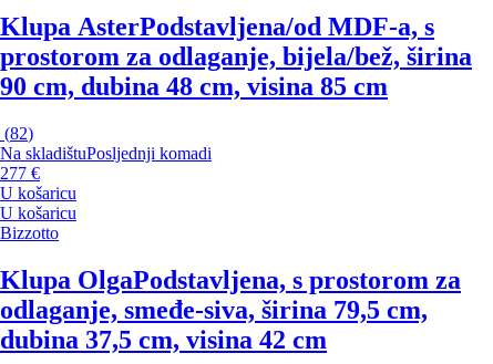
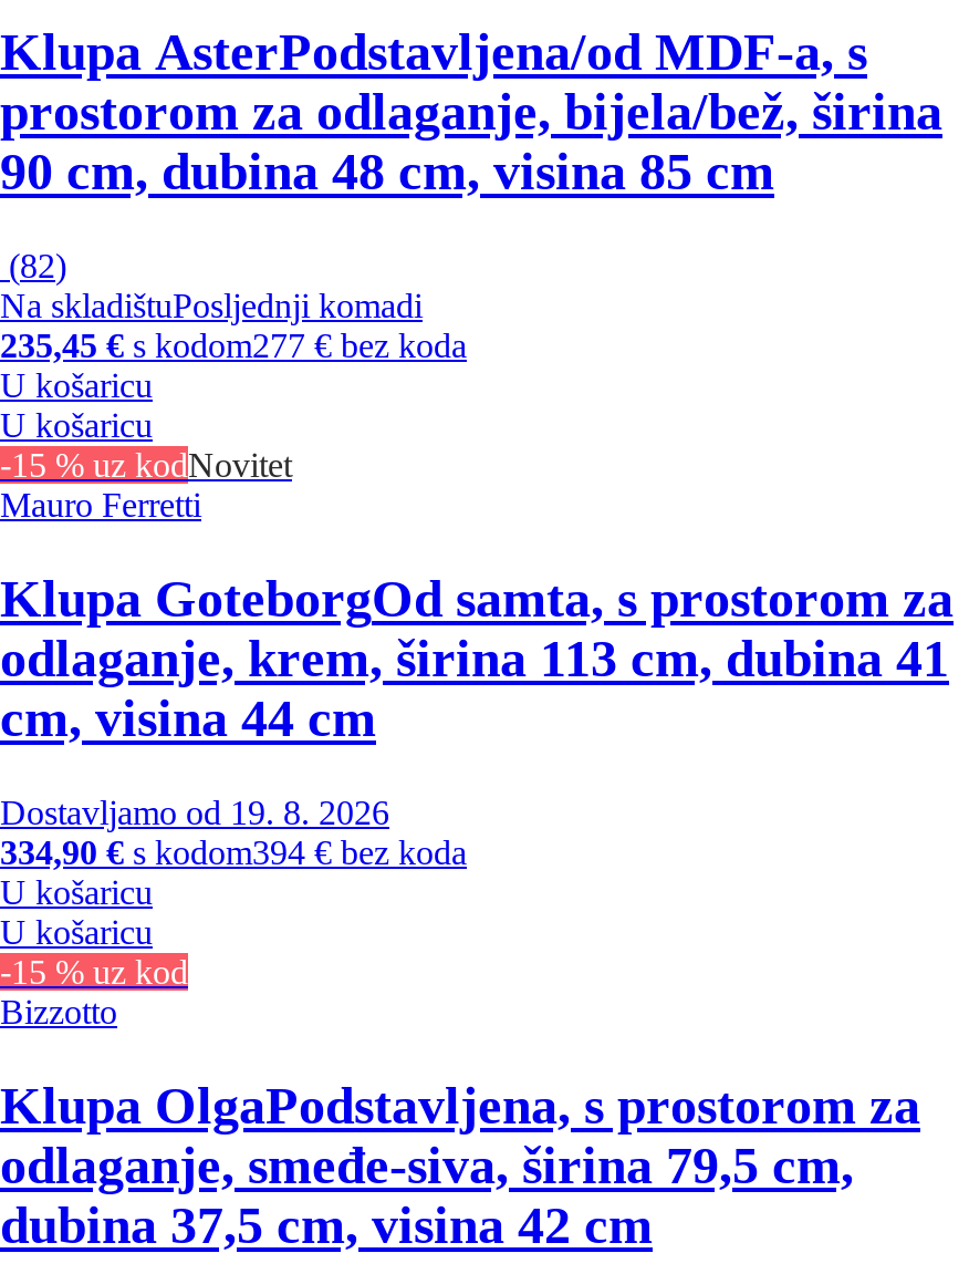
- 277 €
+ 235,45 €s kodom277 € bez koda

+ -15 % uz kodNovitet
+ Mauro Ferretti
+ Klupa GoteborgOd samta, s prostorom za
+ odlaganje, krem, širina 113 cm, dubina 41
+ cm, visina 44 cm
+ Dostavljamo od 19. 8. 2026
+ 334,90 €s kodom394 € bez koda
+ U košaricu
+ U košaricu
+ -15 % uz kod
